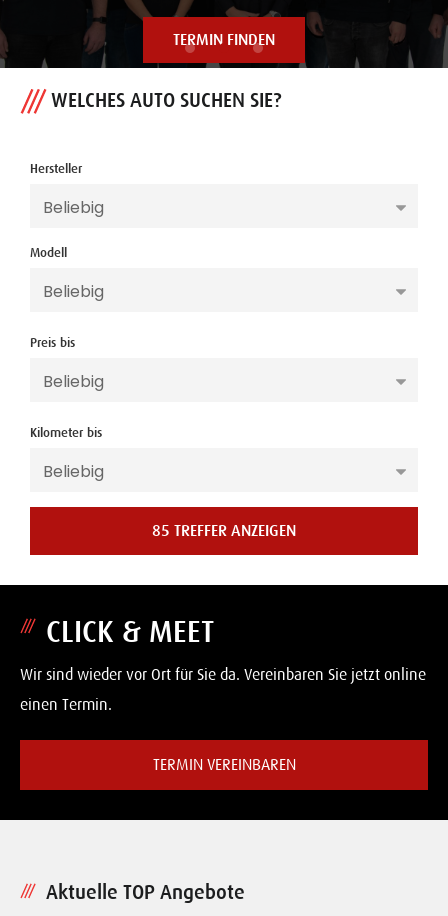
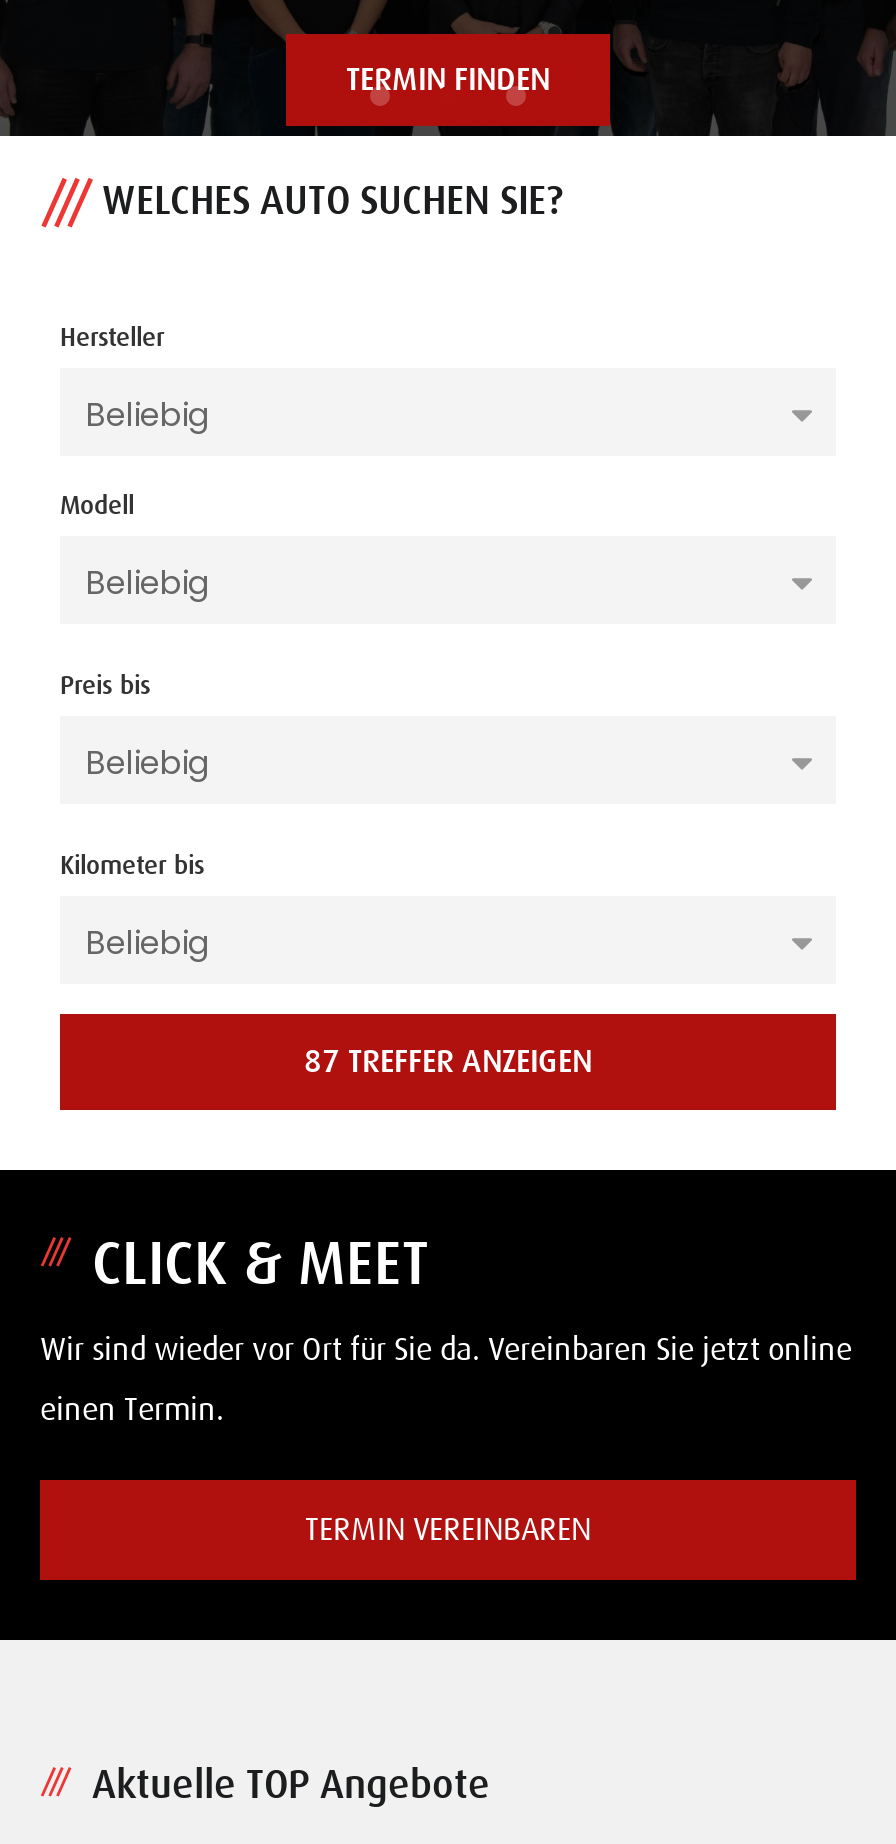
- 85 TREFFER ANZEIGEN
+ 87 TREFFER ANZEIGEN
